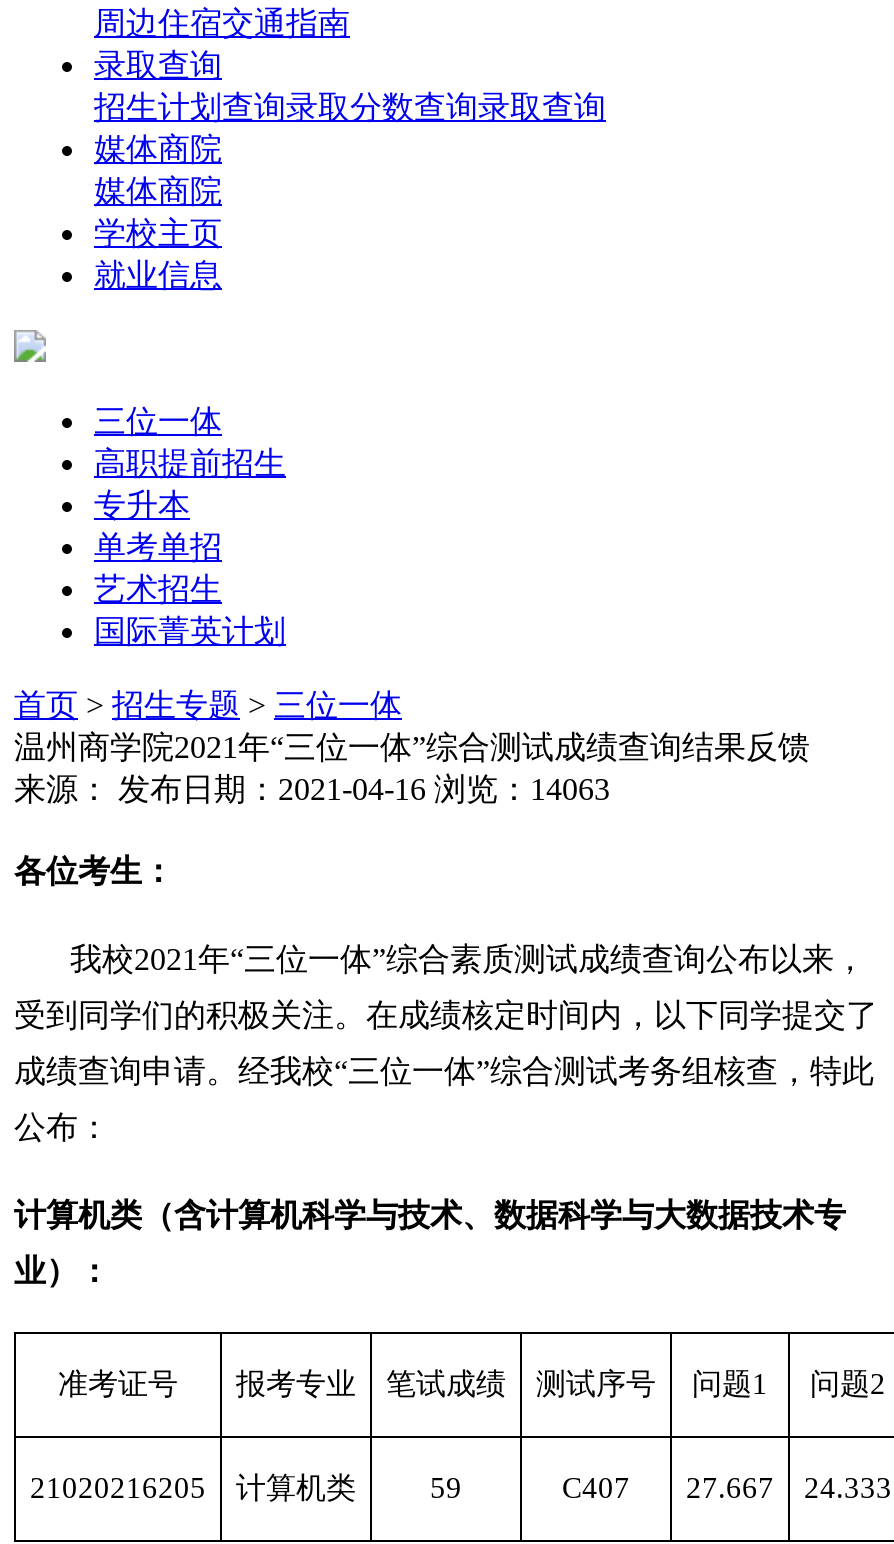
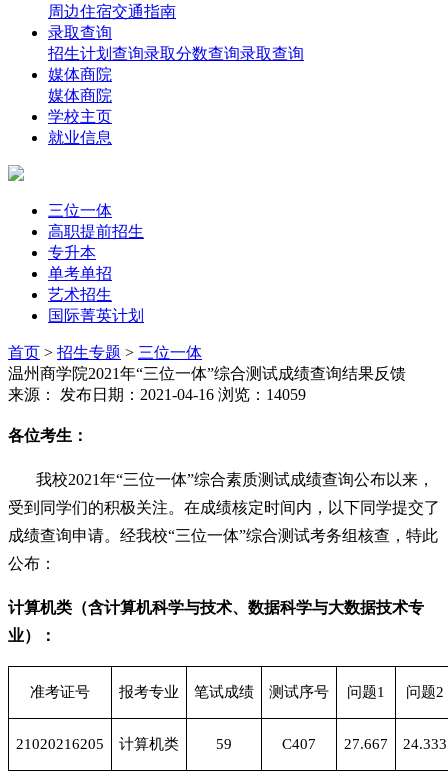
- 来源： 发布日期：2021-04-16 浏览：14063
+ 来源： 发布日期：2021-04-16 浏览：14059
